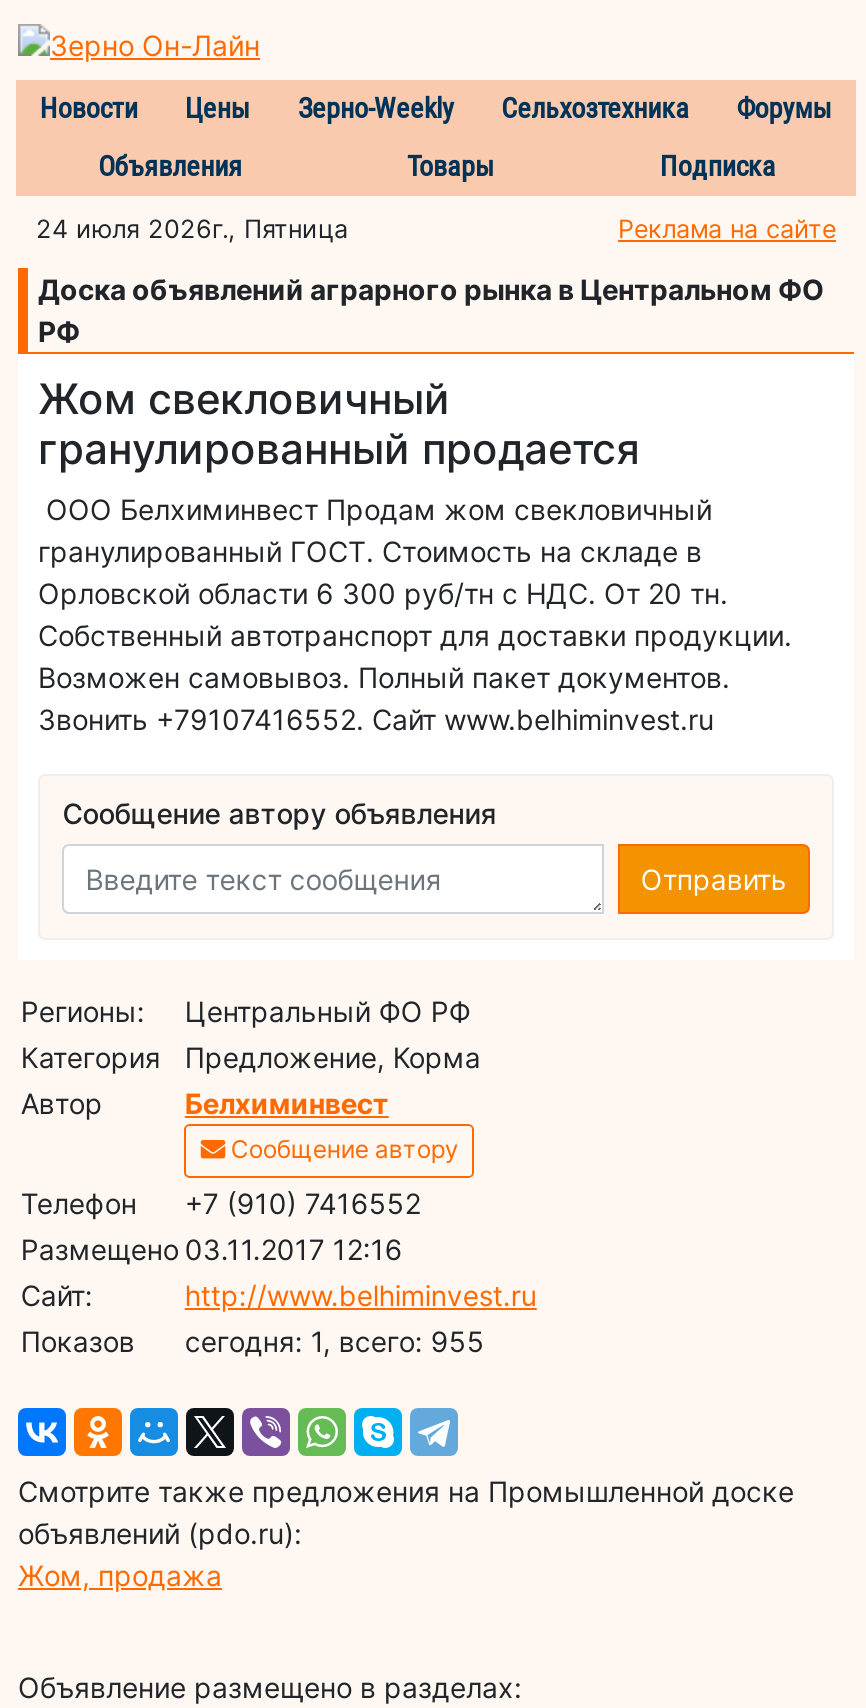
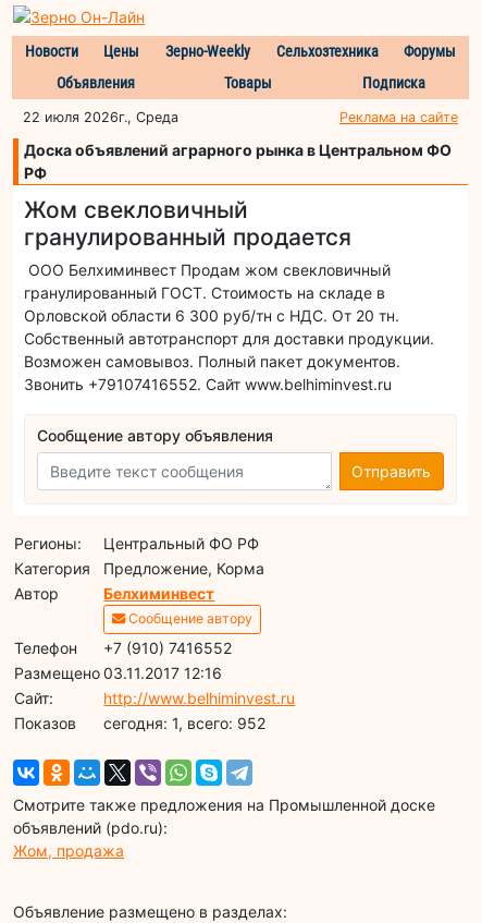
- 24 июля 2026г., Пятница
+ 22 июля 2026г., Среда

- cегодня: 1, всего: 955
+ cегодня: 1, всего: 952
